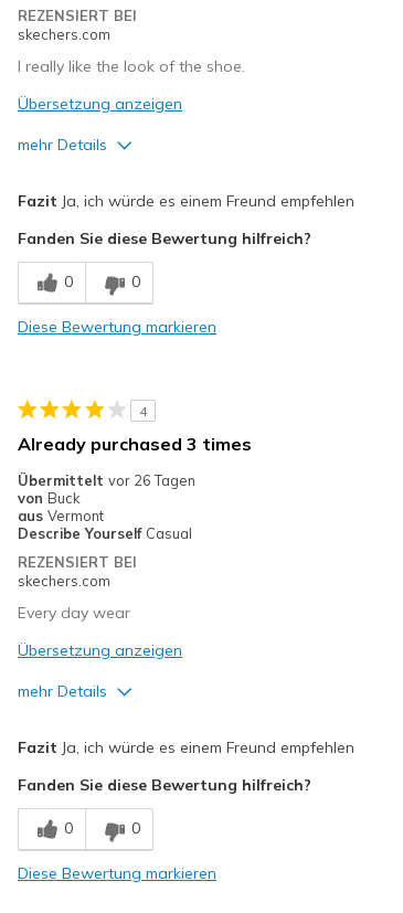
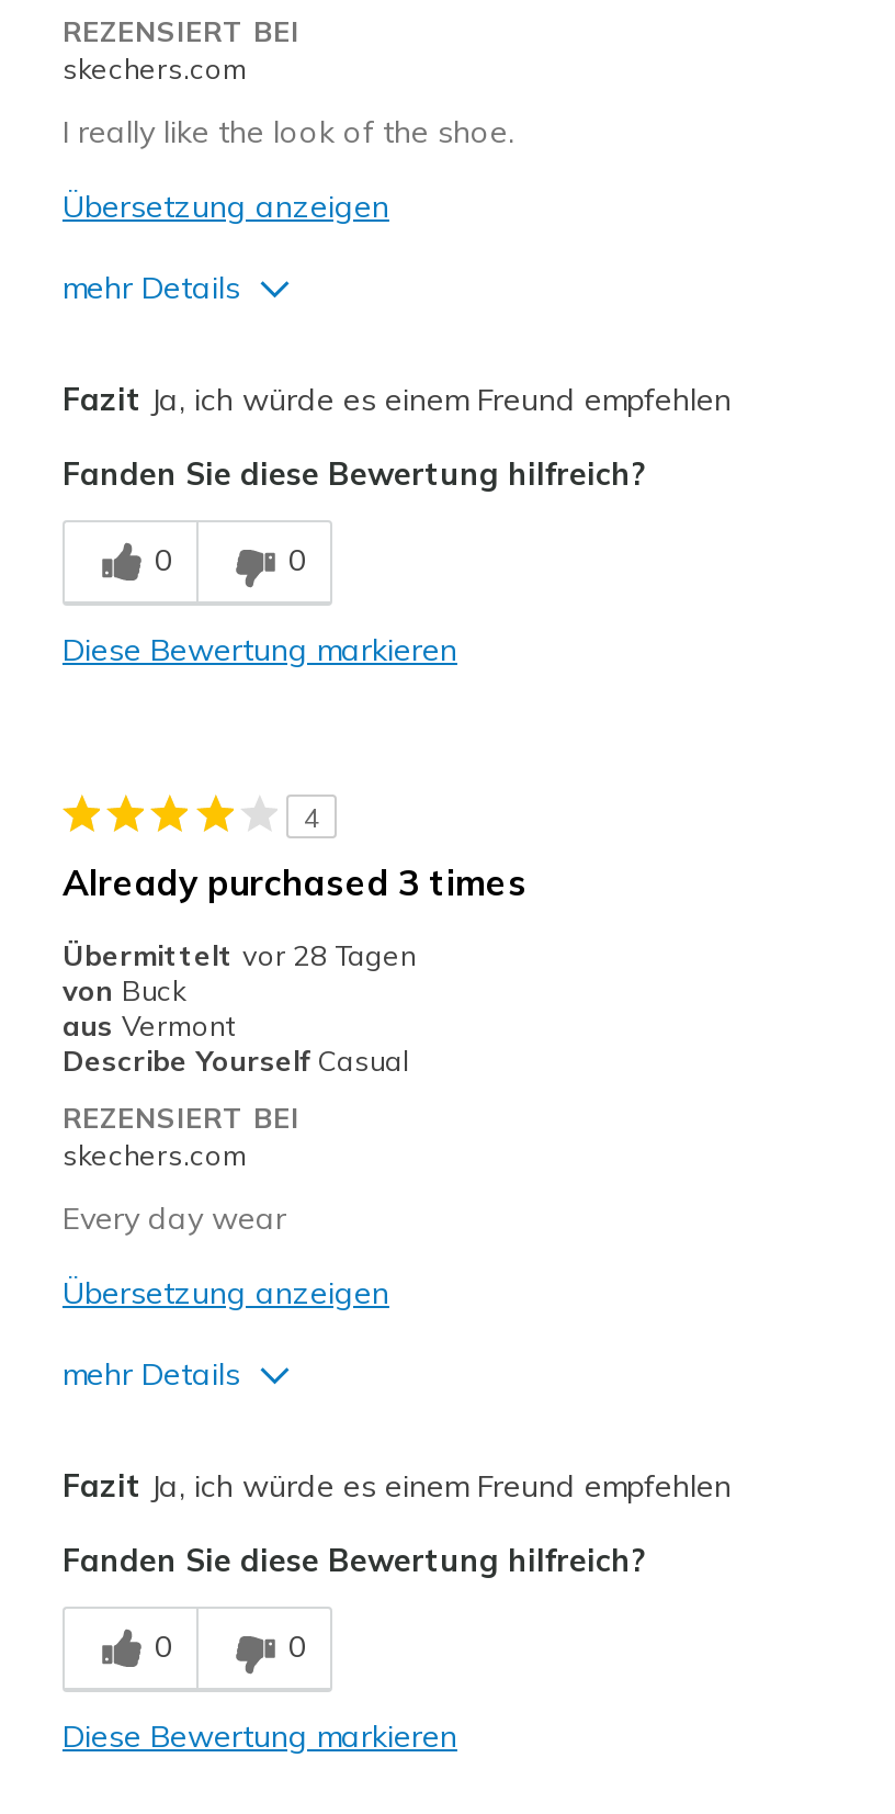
- Übermittelt vor 26 Tagen
+ Übermittelt vor 28 Tagen
